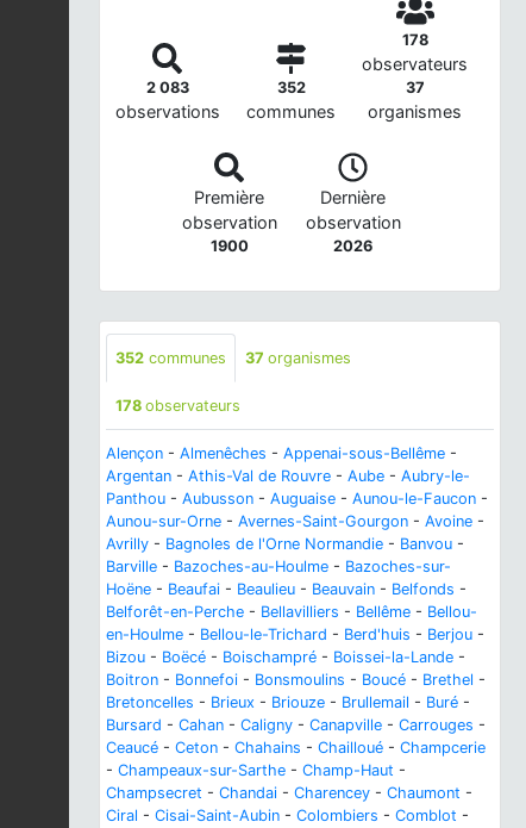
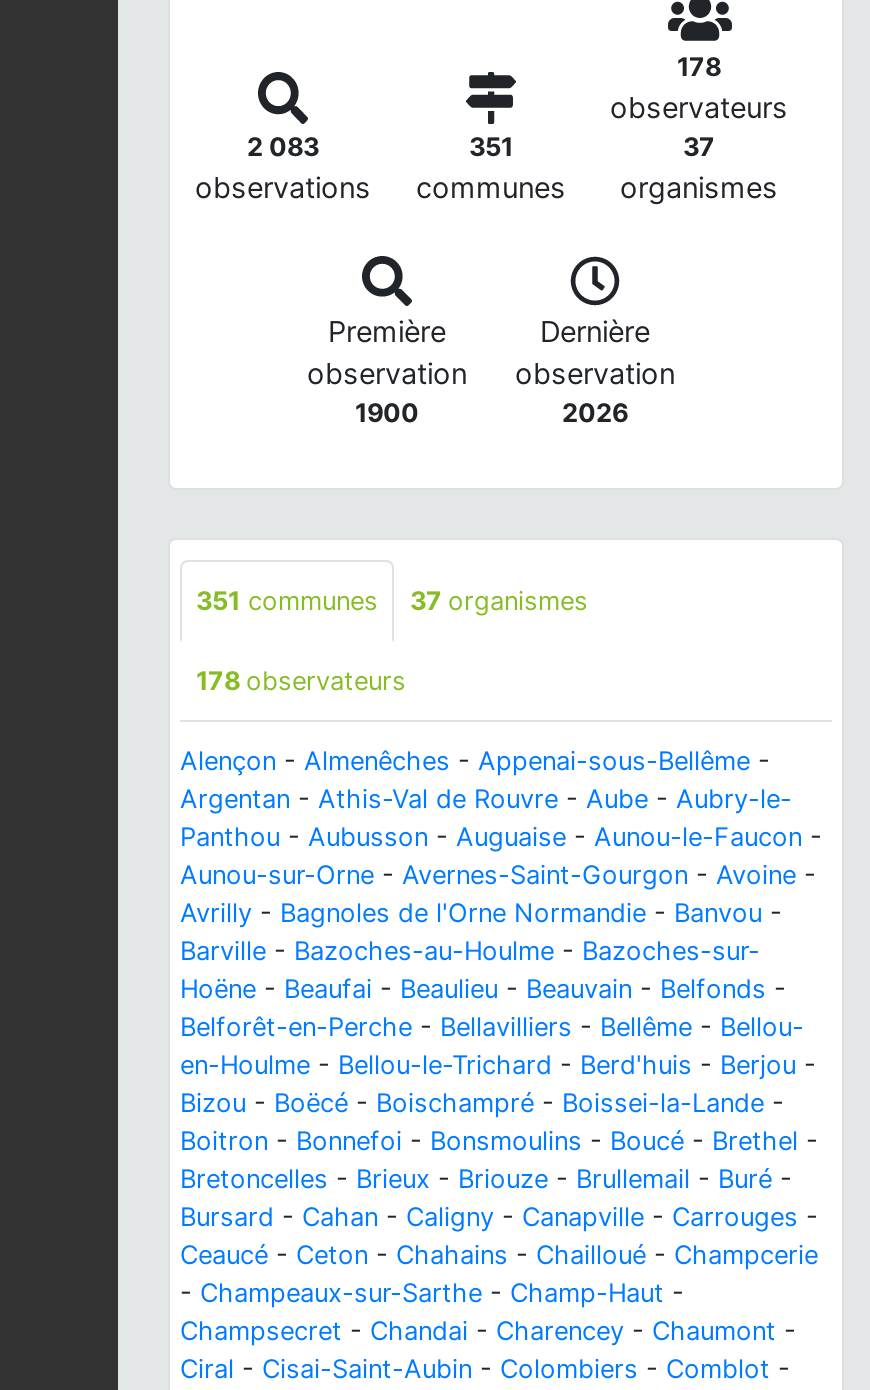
- 352
+ 351

- 352 communes 37 organismes
+ 351 communes 37 organismes
